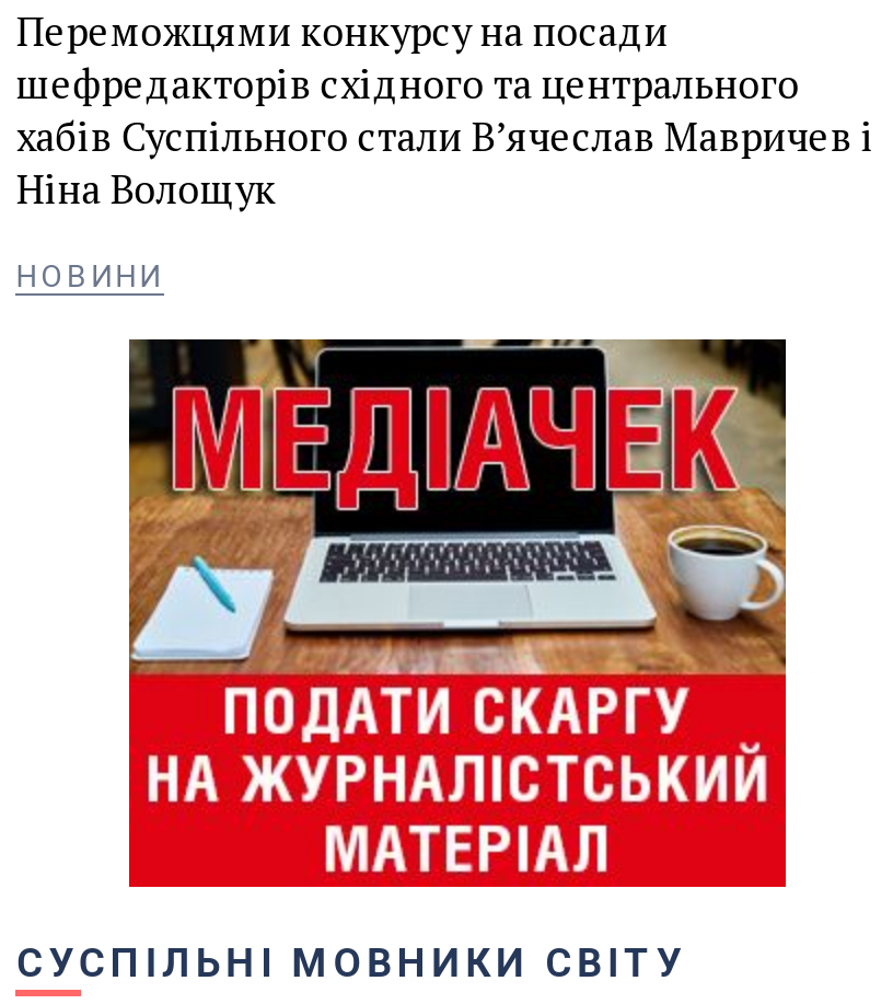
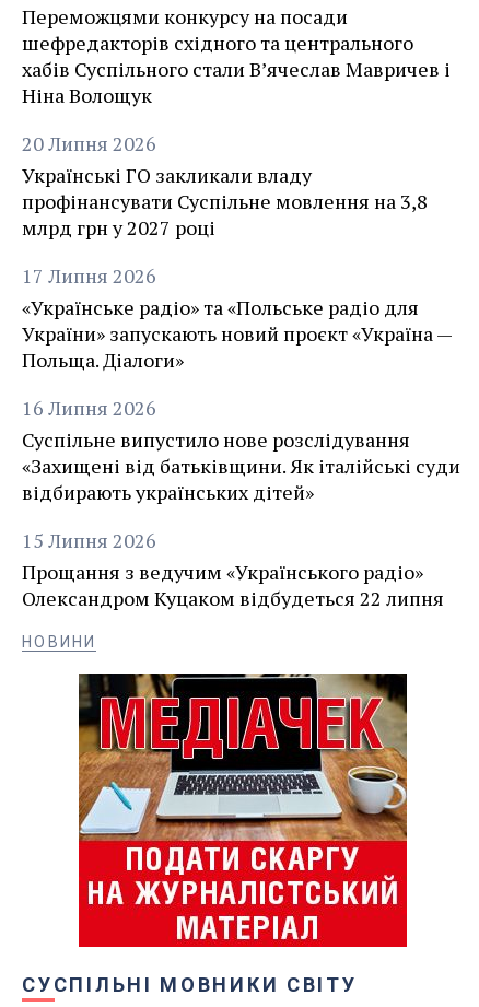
+ 20 Липня 2026
+ Українські ГО закликали владу
+ профінансувати Суспільне мовлення на 3,8
+ млрд грн у 2027 році
+ 17 Липня 2026
+ «Українське радіо» та «Польське радіо для
+ України» запускають новий проєкт «Україна —
+ Польща. Діалоги»
+ 16 Липня 2026
+ Суспільне випустило нове розслідування
+ «Захищені від батьківщини. Як італійські суди
+ відбирають українських дітей»
+ 15 Липня 2026
+ Прощання з ведучим «Українського радіо»
+ Олександром Куцаком відбудеться 22 липня
